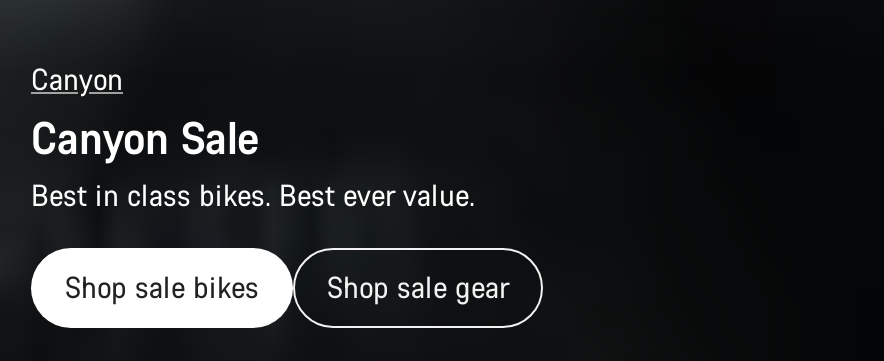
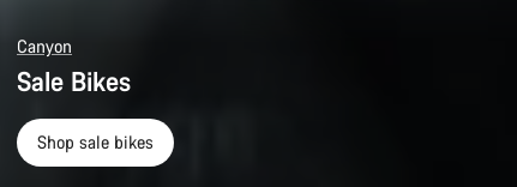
- Canyon Sale
- Best in class bikes. Best ever value.
+ Sale Bikes

- Shop sale gear
